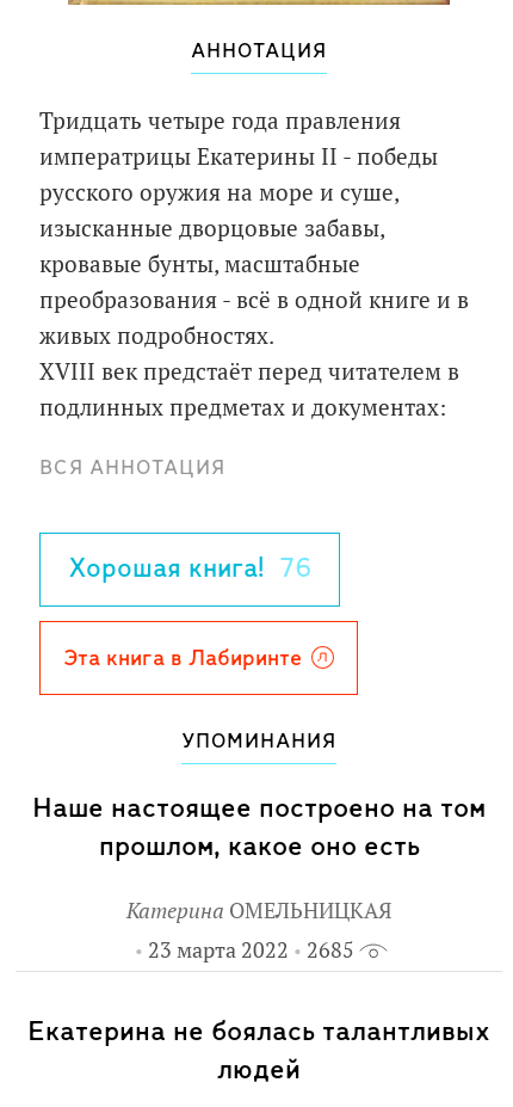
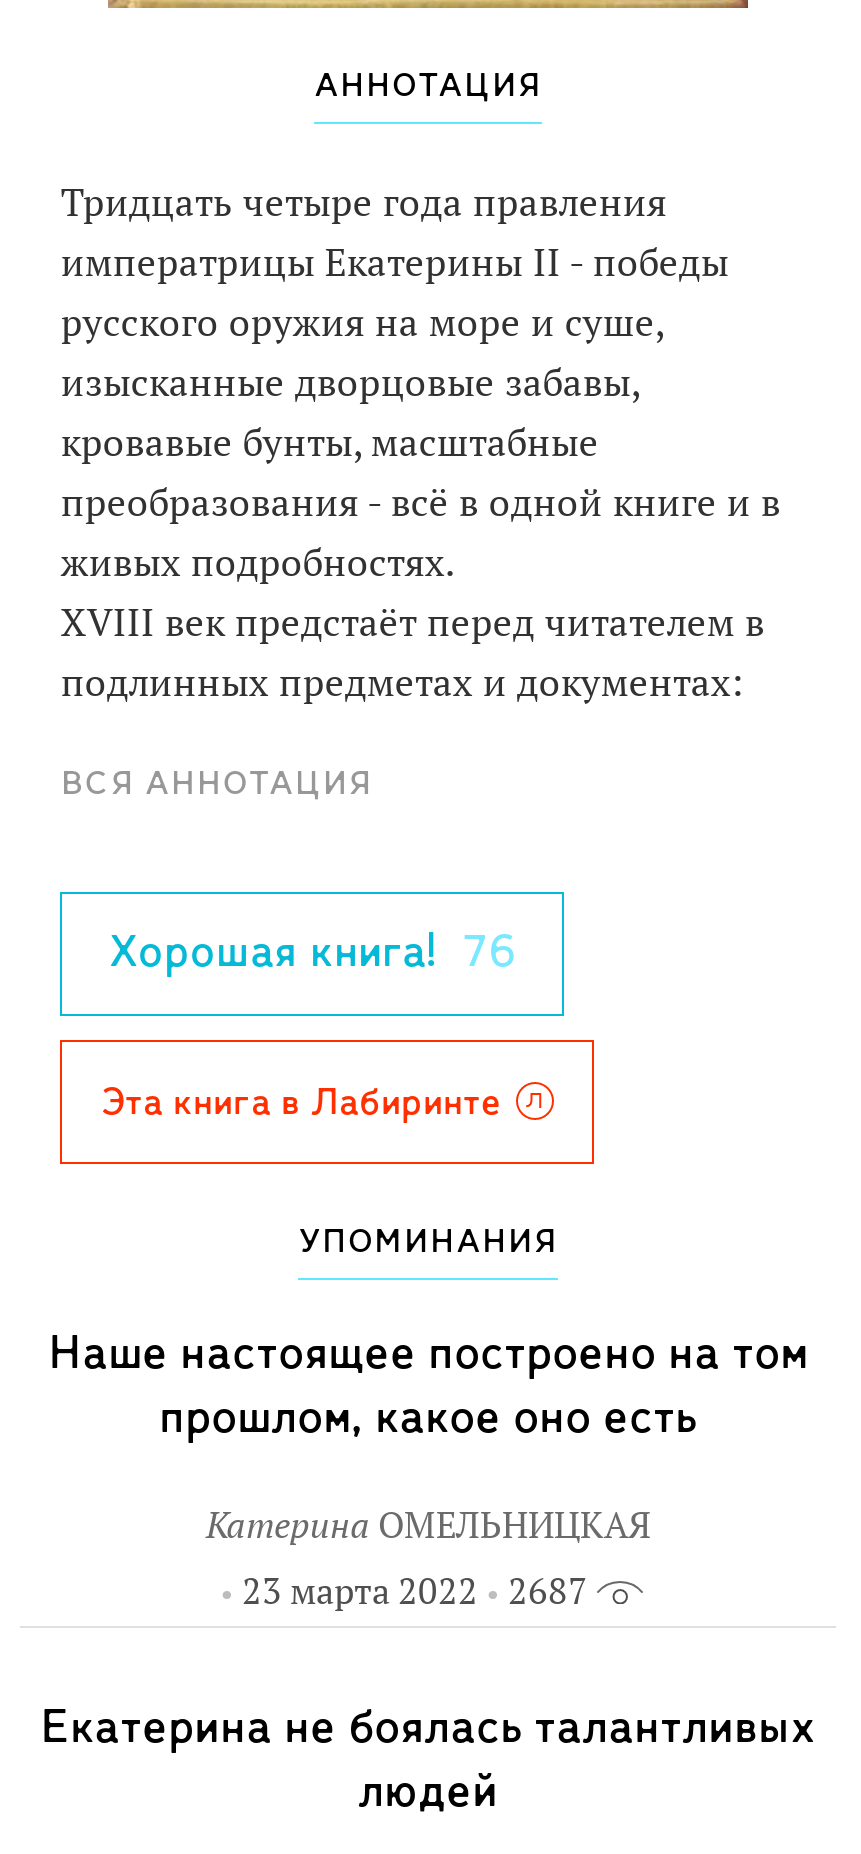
- 2685
+ 2687
